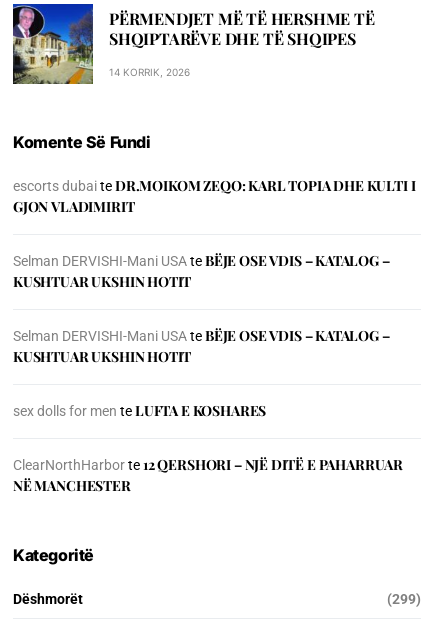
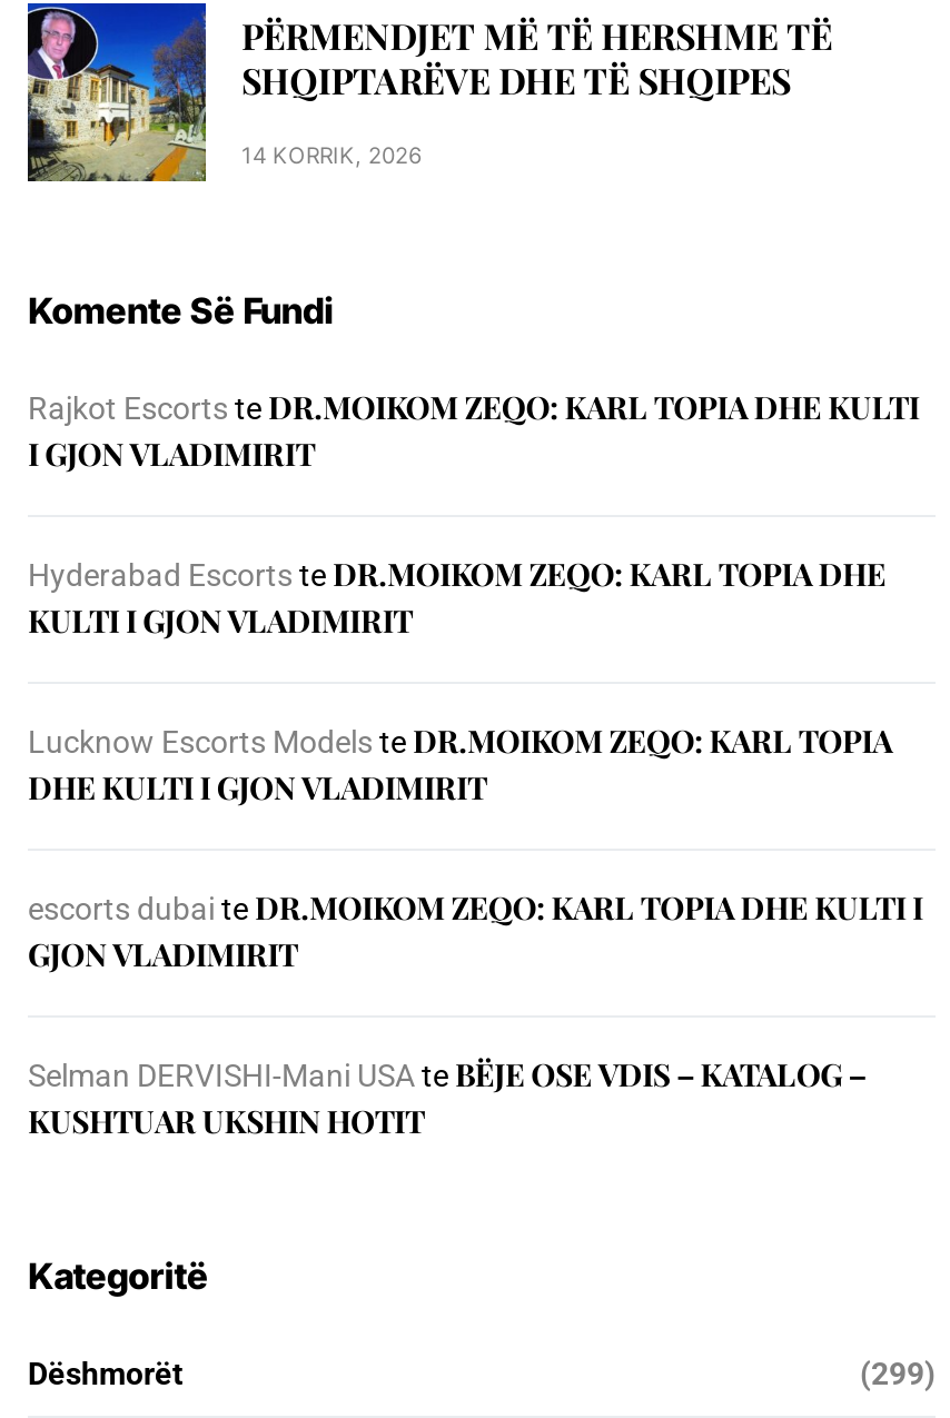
+ Rajkot Escorts te DR.MOIKOM ZEQO: KARL TOPIA DHE KULTI
+ I GJON VLADIMIRIT
+ Hyderabad Escorts te DR.MOIKOM ZEQO: KARL TOPIA DHE
+ KULTI I GJON VLADIMIRIT
+ Lucknow Escorts Models te DR.MOIKOM ZEQO: KARL TOPIA
+ DHE KULTI I GJON VLADIMIRIT

moved down: escorts dubai te DR.MOIKOM ZEQO: KARL TOPIA DHE KULTI I | GJON VLADIMIRIT | Selman DERVISHI-Mani USAte BЁJE OSE VDIS – KATALOG – | KUSHTUAR UKSHIN HOTIT

- Selman DERVISHI-Mani USAte BЁJE OSE VDIS – KATALOG –
- KUSHTUAR UKSHIN HOTIT
- sex dolls for men te LUFTA E KOSHARES
- ClearNorthHarbor te 12 QERSHORI – NJË DITË E PAHARRUAR
- NË MANCHESTER
